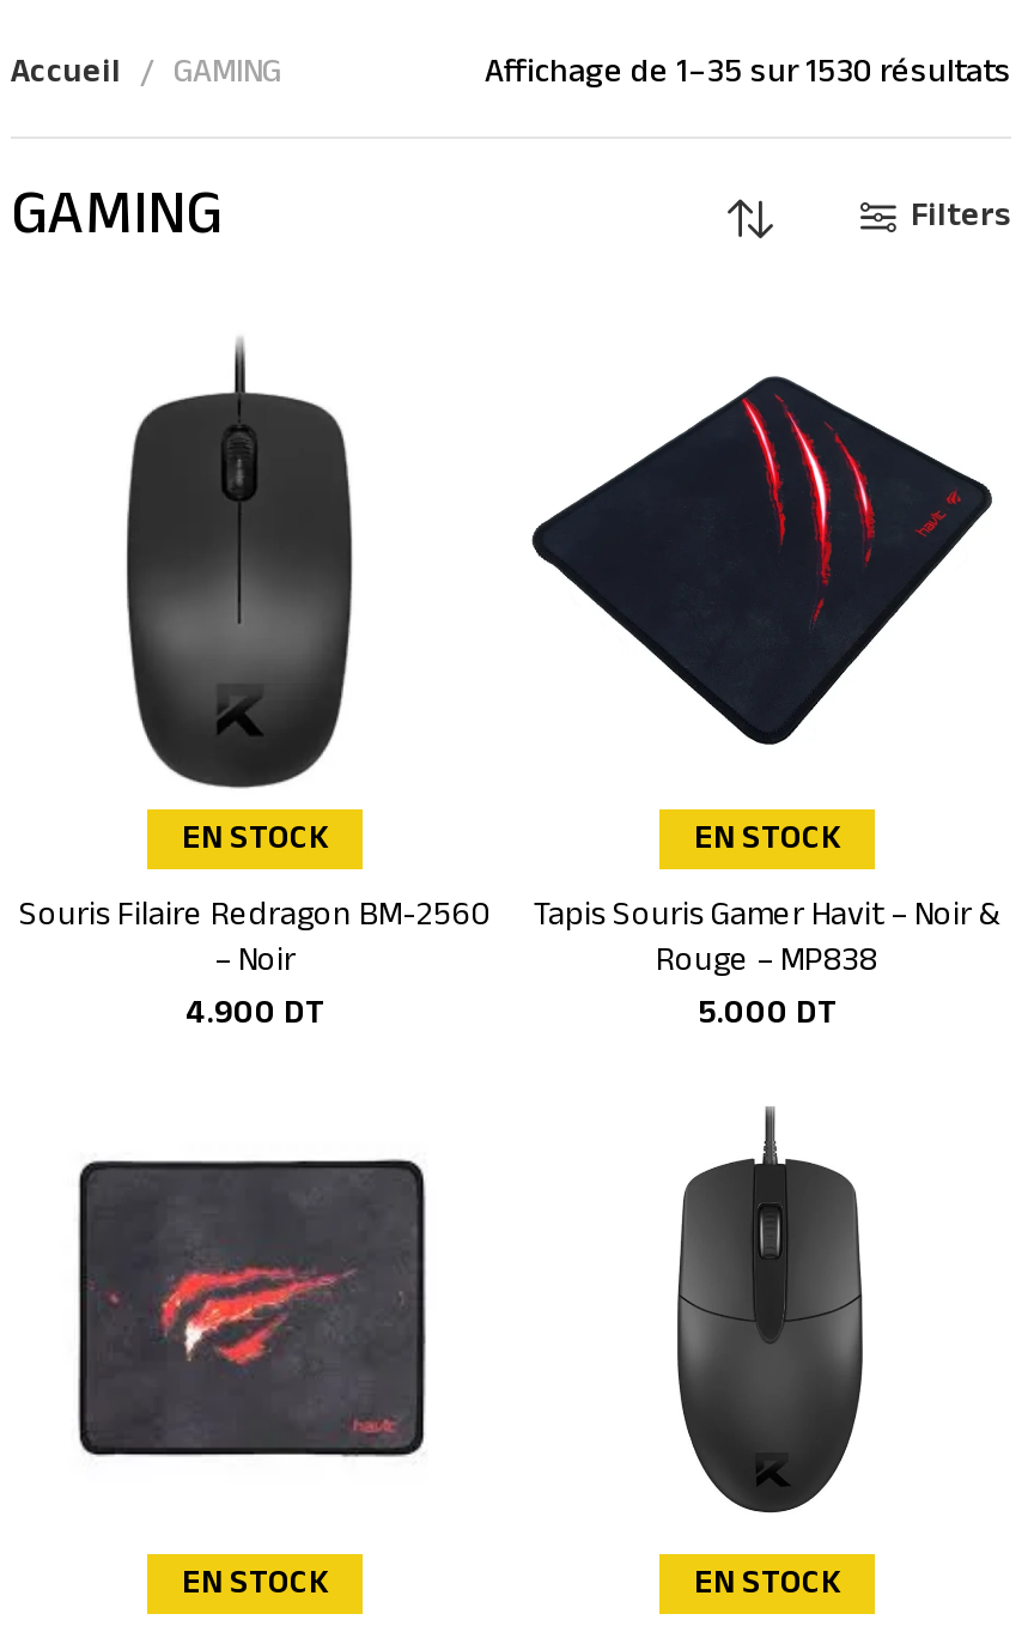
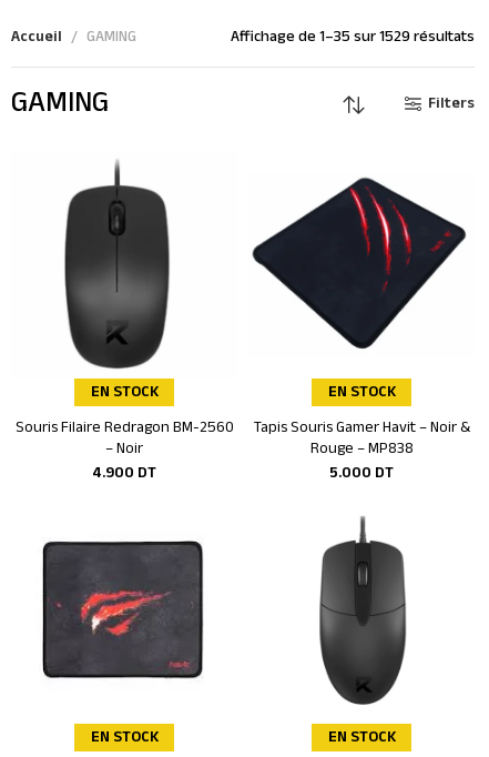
- Affichage de 1–35 sur 1530 résultats
+ Affichage de 1–35 sur 1529 résultats
